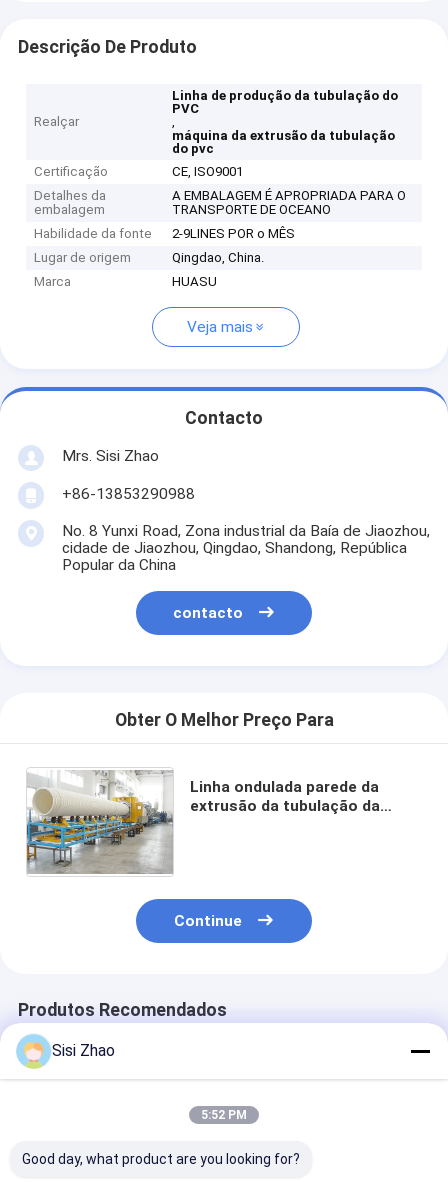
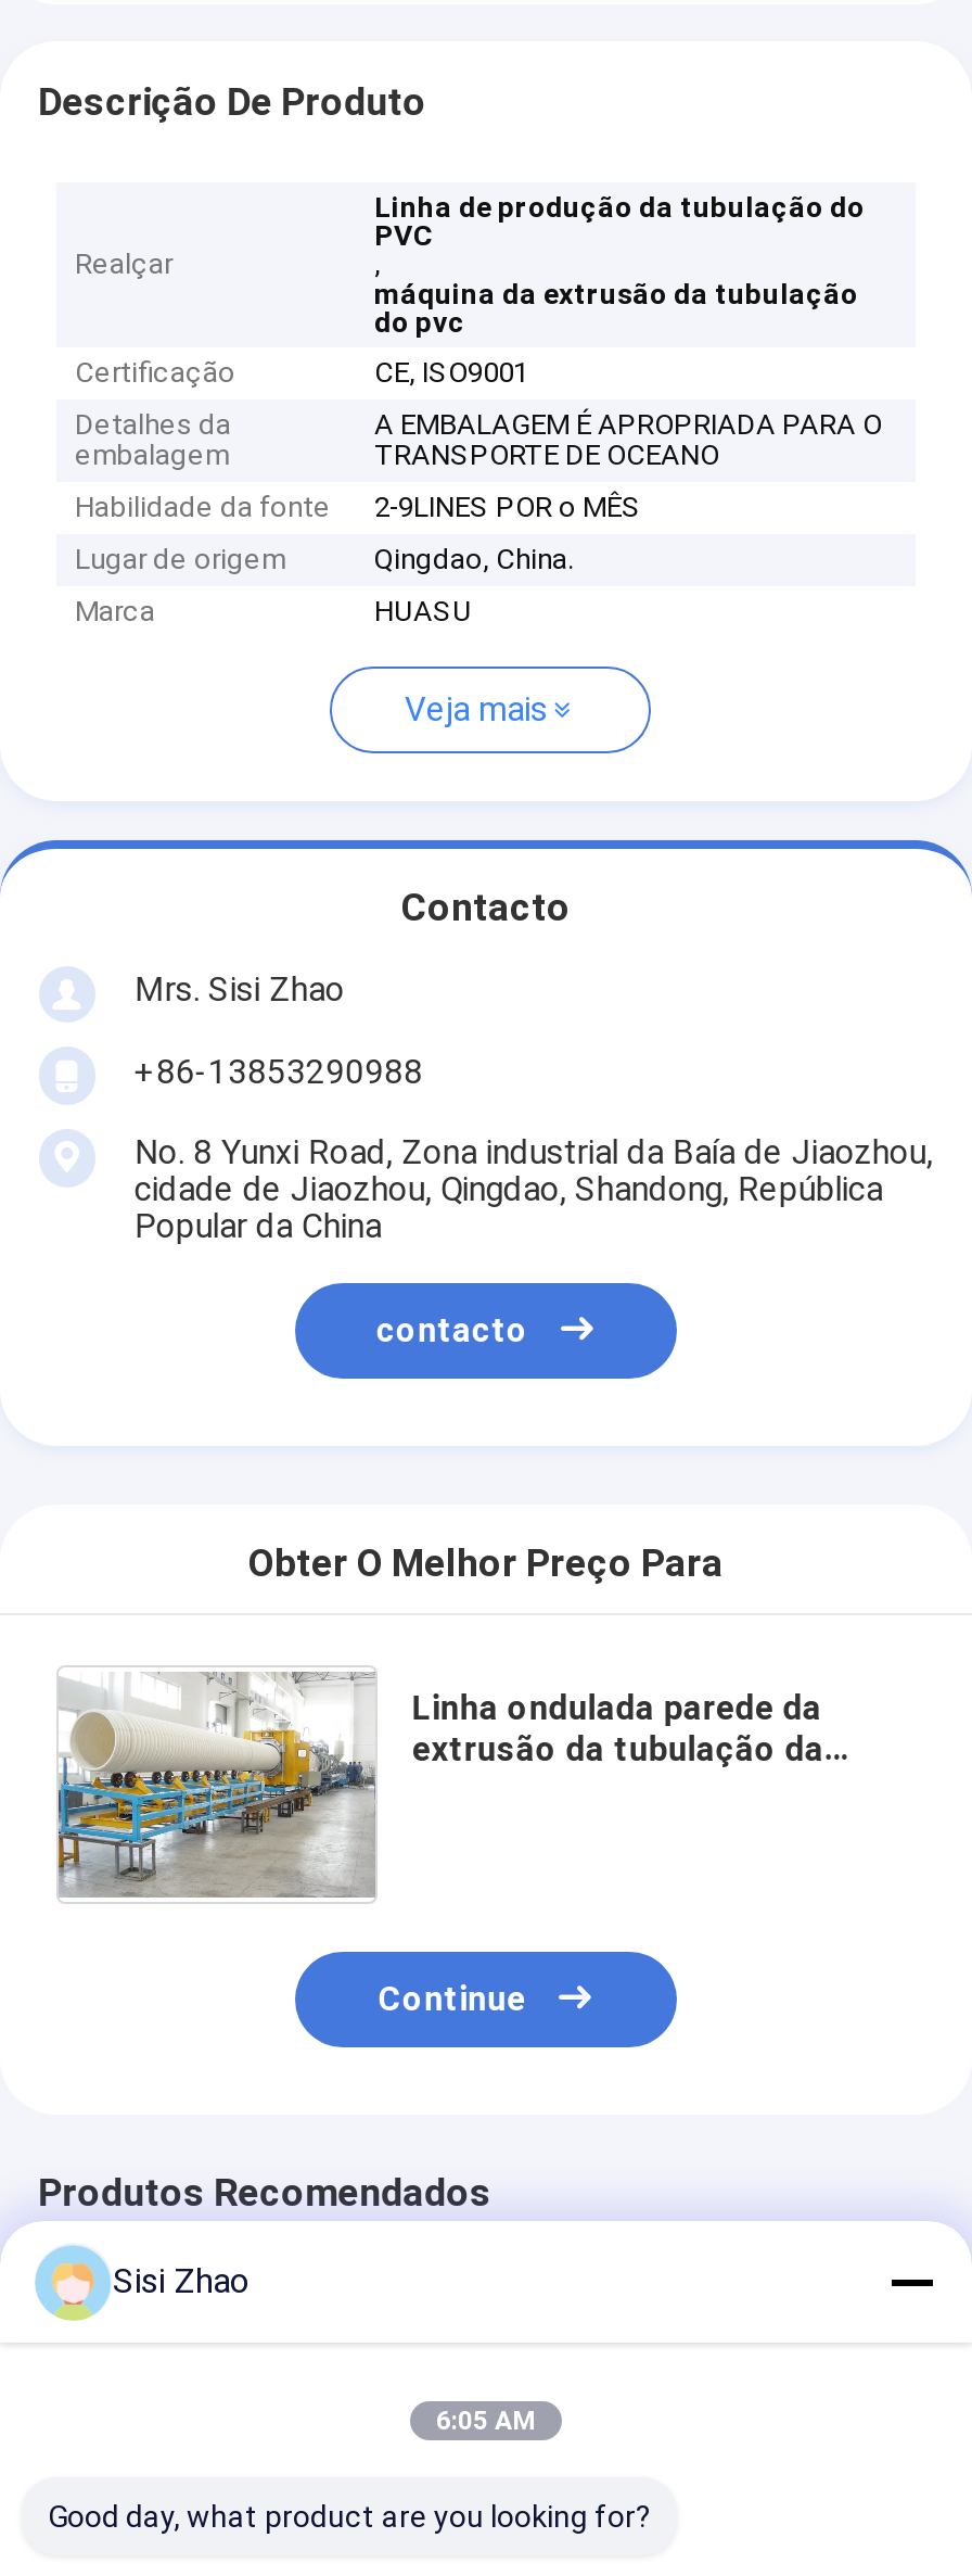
- 5:52 PM
+ 6:05 AM
